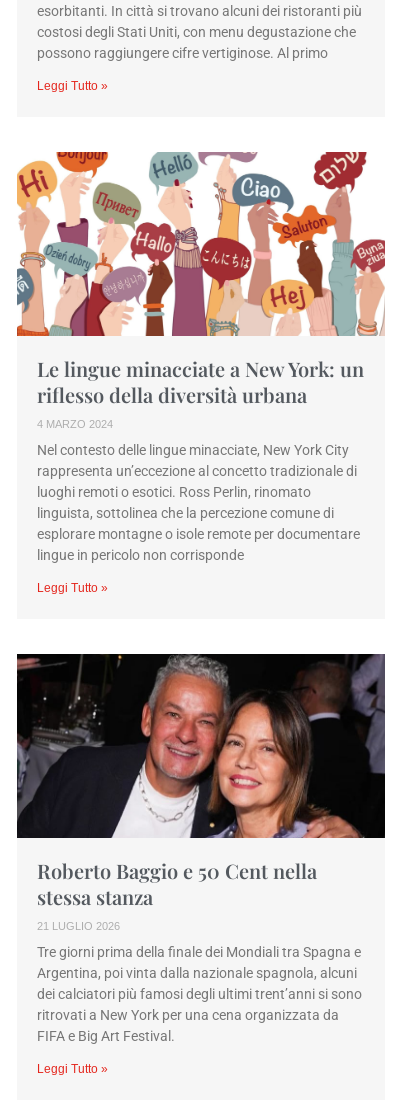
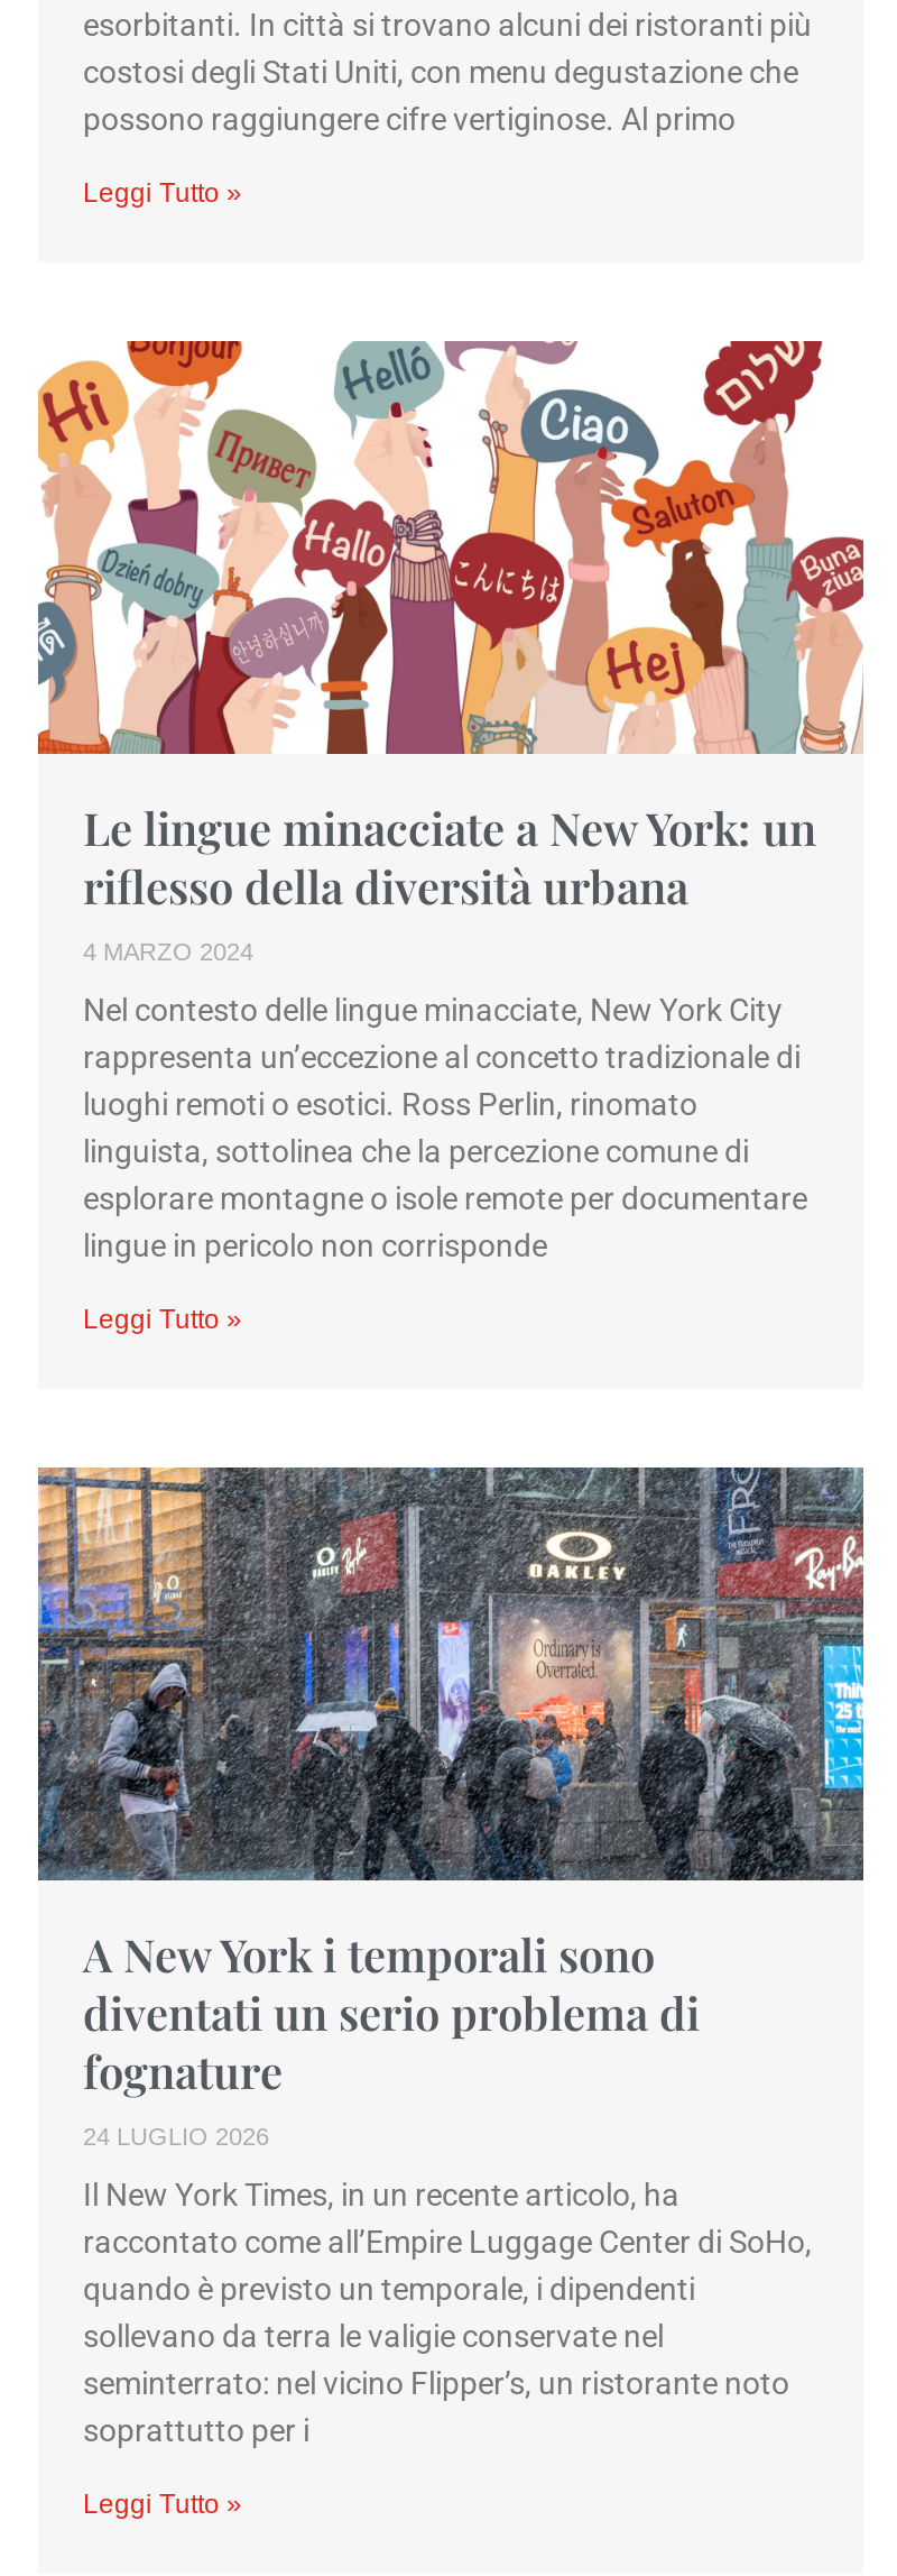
- [image]
- Roberto Baggio e 50 Cent nella
- stessa stanza
- 21 LUGLIO 2026
+ [image]
+ A New York i temporali sono
+ diventati un serio problema di
+ fognature
+ 24 LUGLIO 2026

- Tre giorni prima della finale dei Mondiali tra Spagna e
- Argentina, poi vinta dalla nazionale spagnola, alcuni
- dei calciatori più famosi degli ultimi trent’anni si sono
- ritrovati a New York per una cena organizzata da
- FIFA e Big Art Festival.
+ Il New York Times, in un recente articolo, ha
+ raccontato come all’Empire Luggage Center di SoHo,
+ quando è previsto un temporale, i dipendenti
+ sollevano da terra le valigie conservate nel
+ seminterrato: nel vicino Flipper’s, un ristorante noto
+ soprattutto per i
